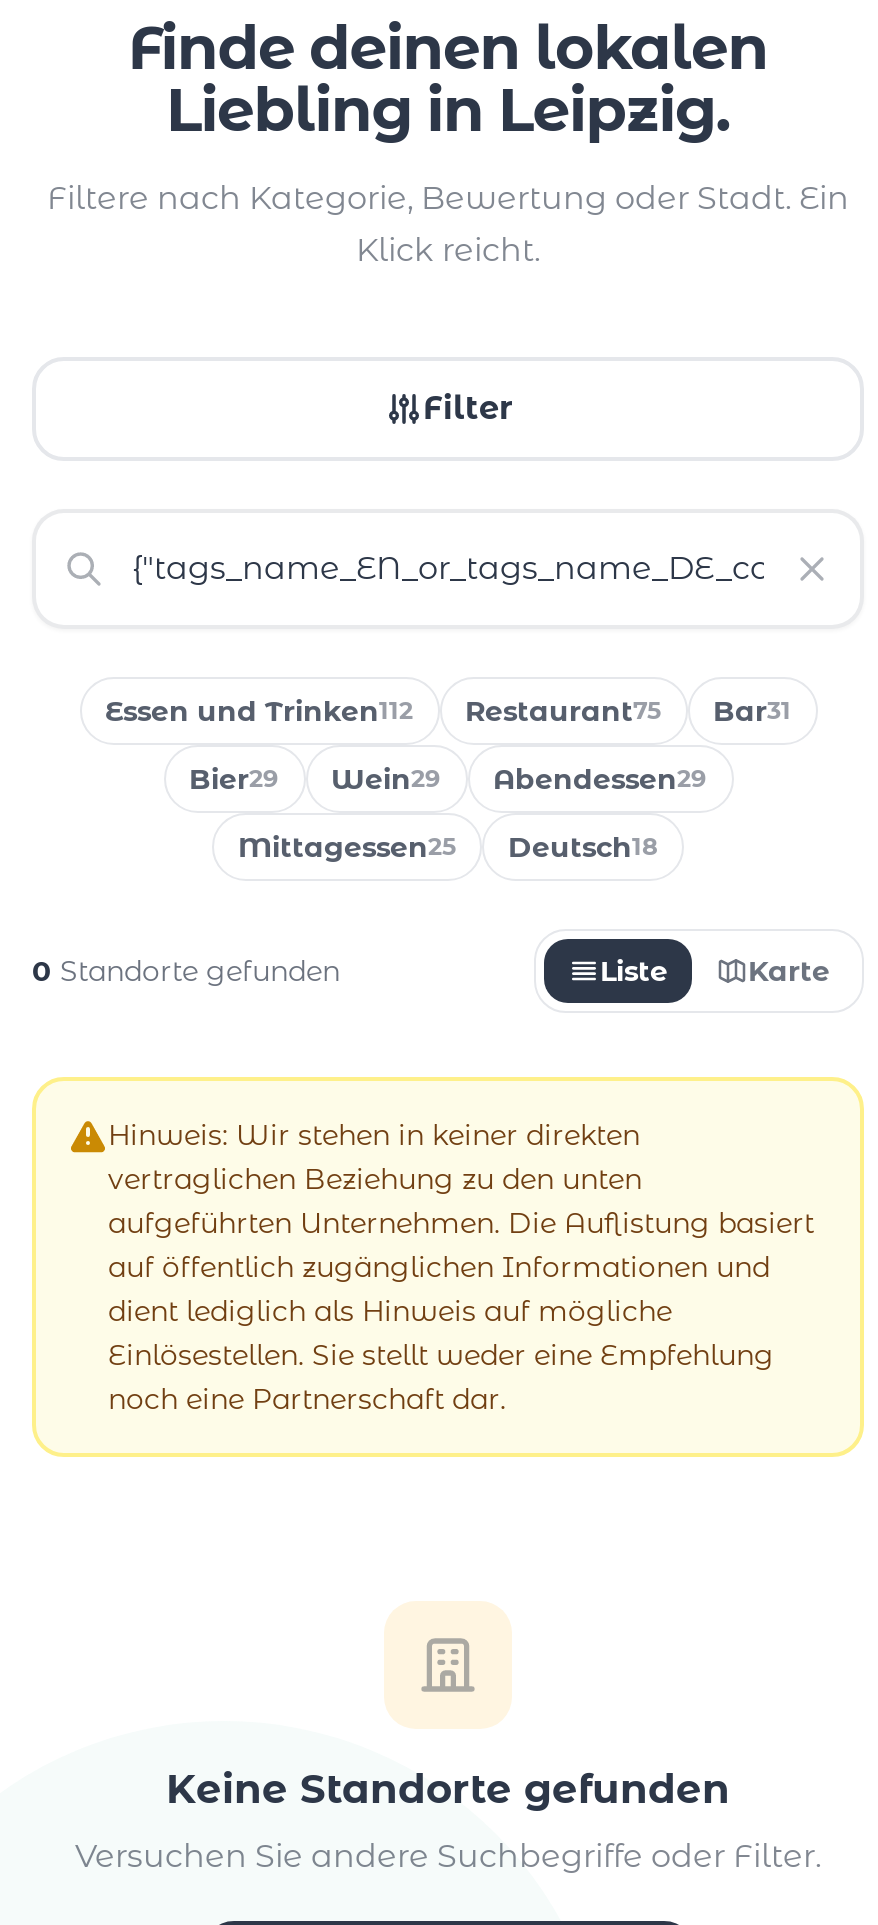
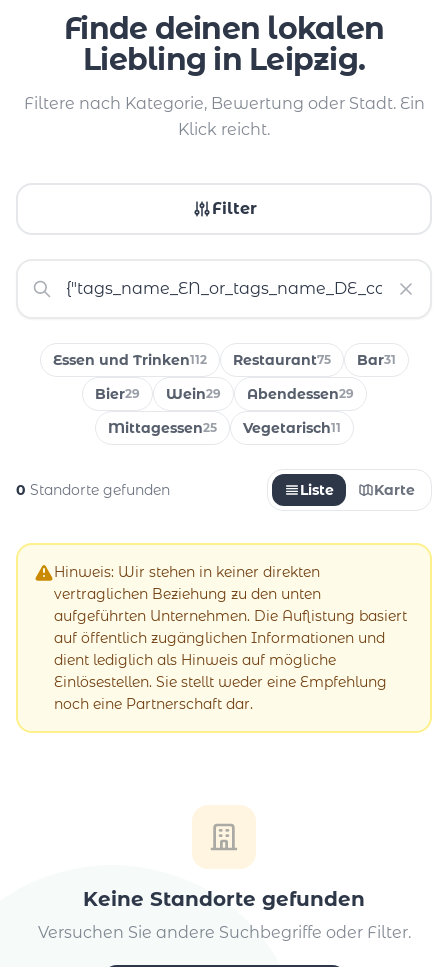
- Mittagessen25 Deutsch18
+ Mittagessen25 Vegetarisch11
